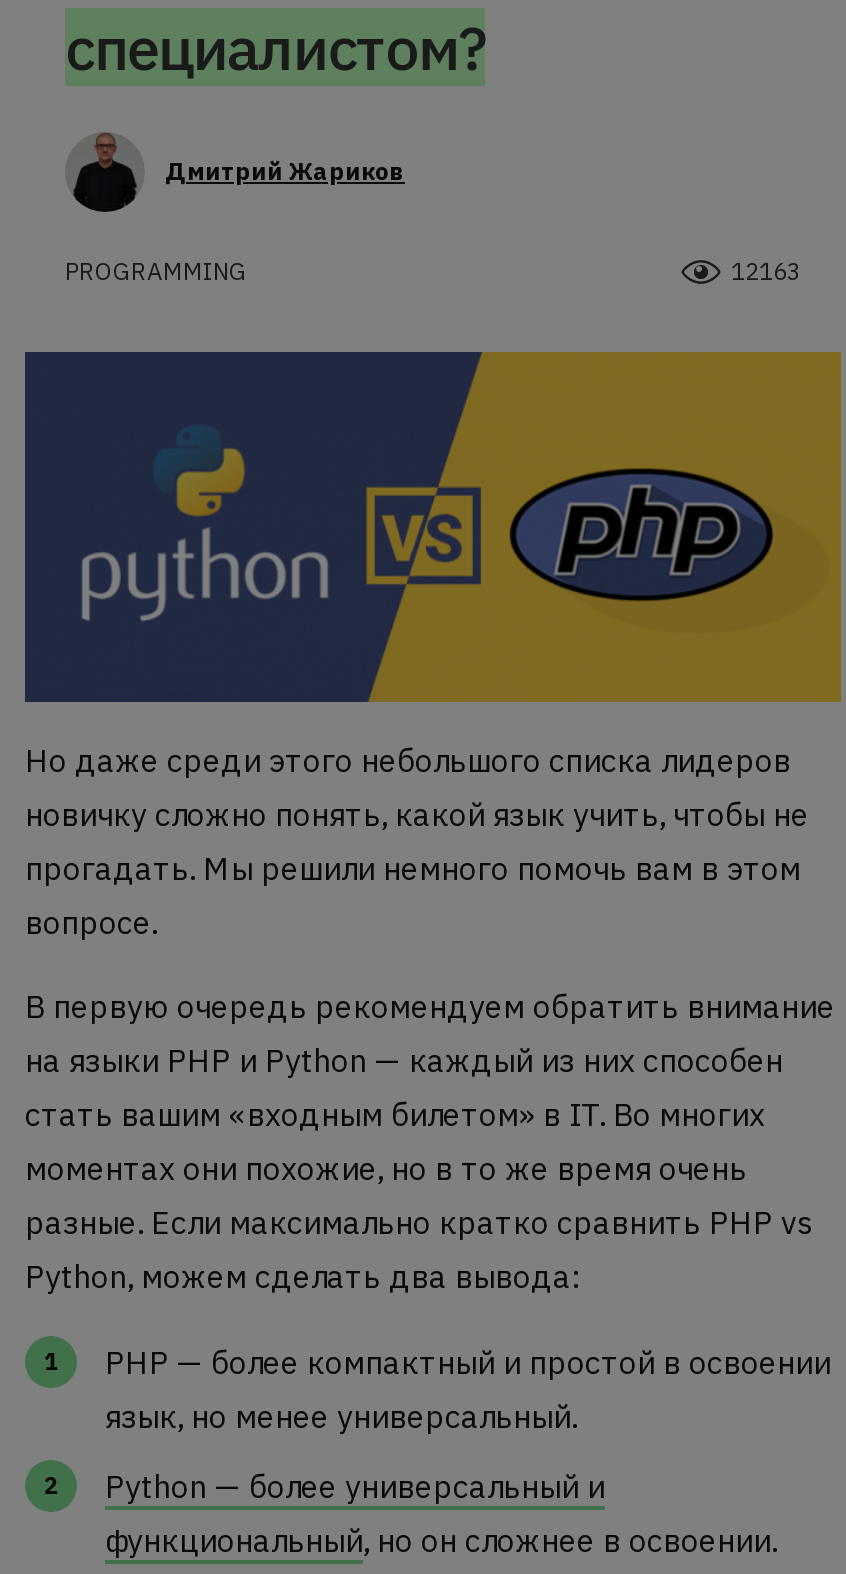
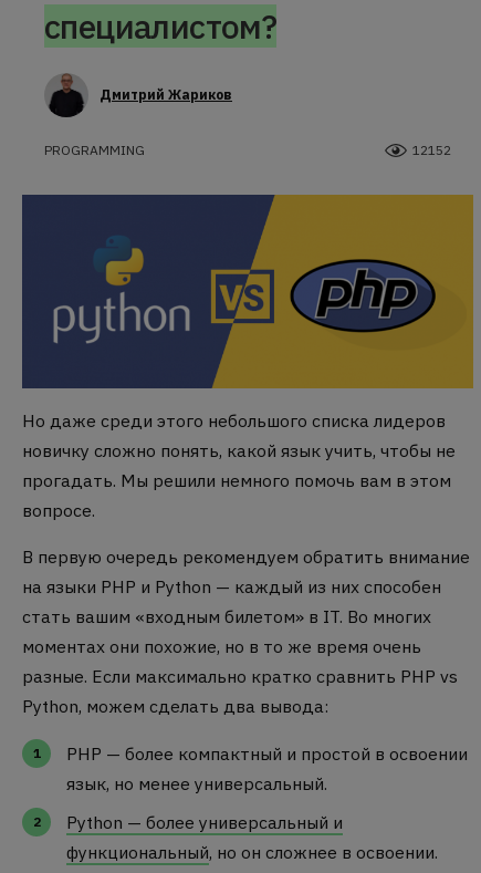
- 12163
+ 12152
